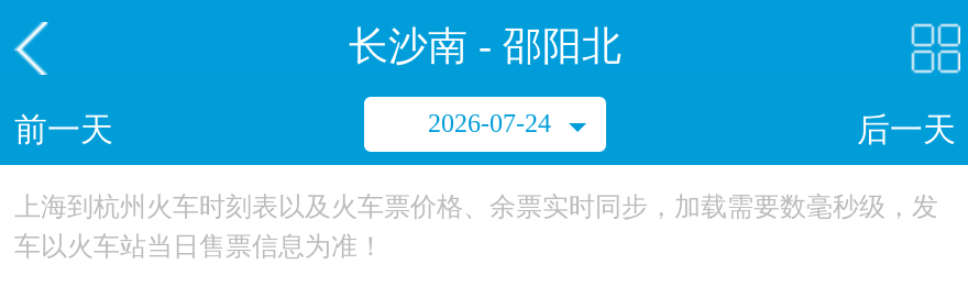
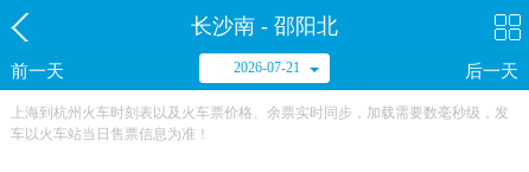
- 2026-07-24
+ 2026-07-21
